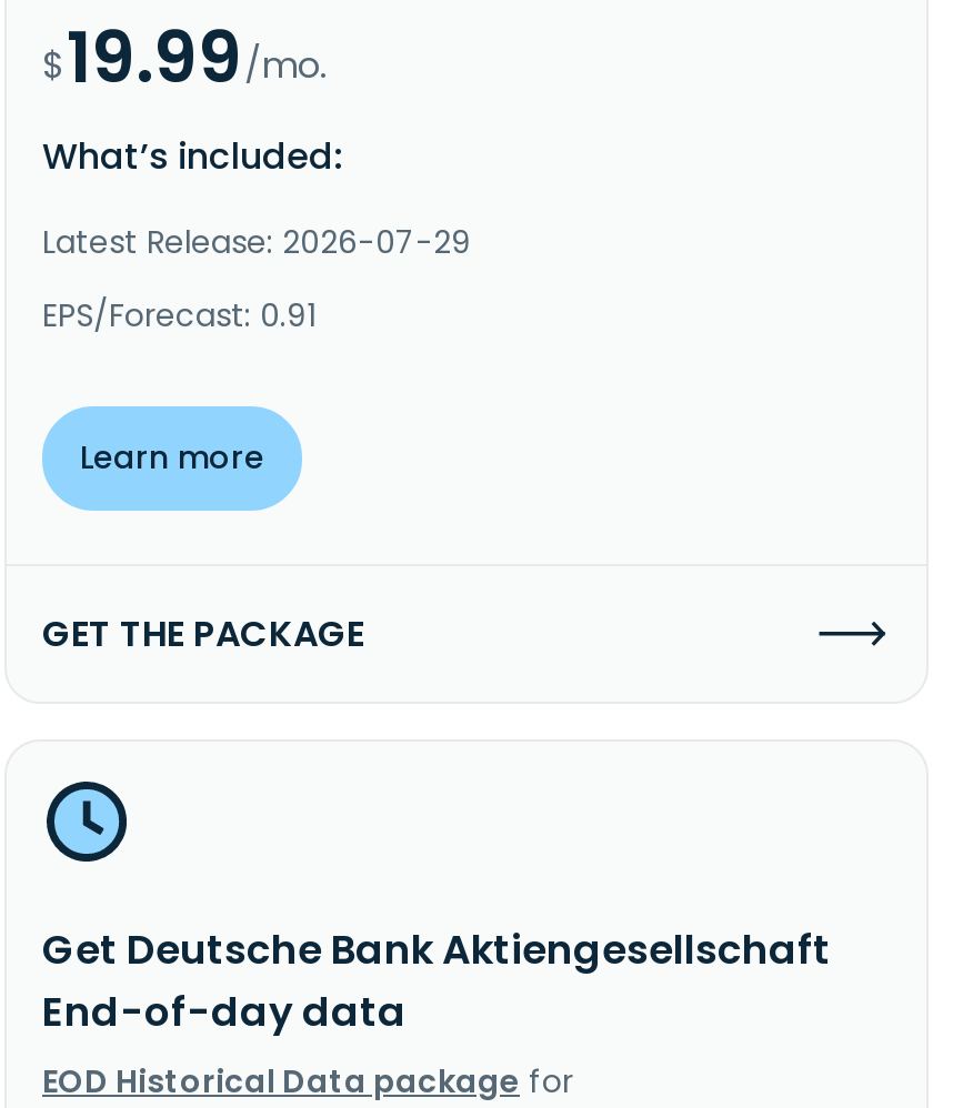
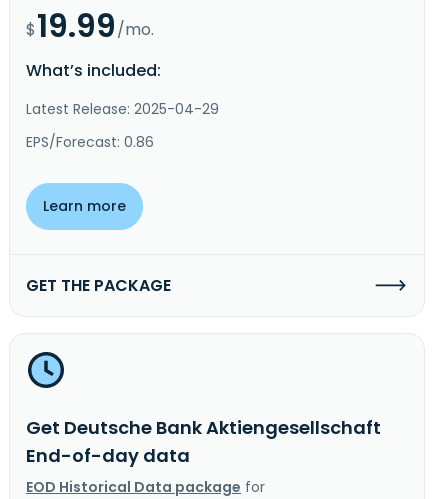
- Latest Release: 2026-07-29
+ Latest Release: 2025-04-29

- EPS/Forecast: 0.91
+ EPS/Forecast: 0.86
